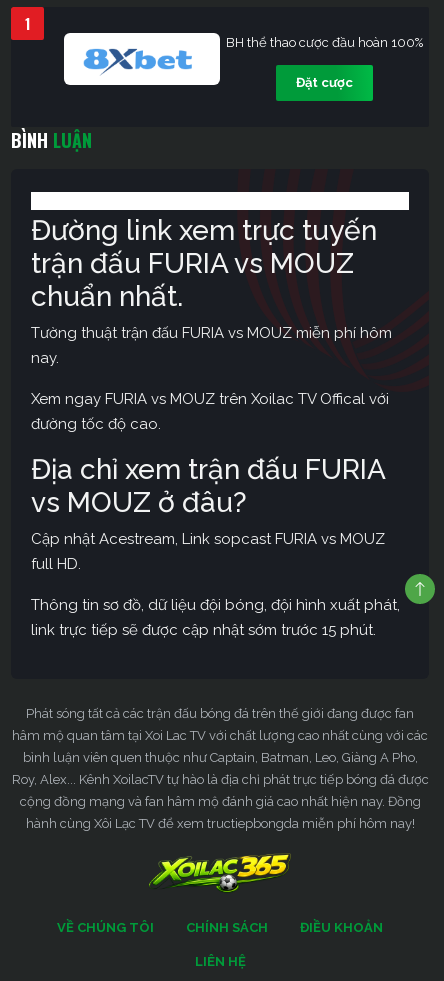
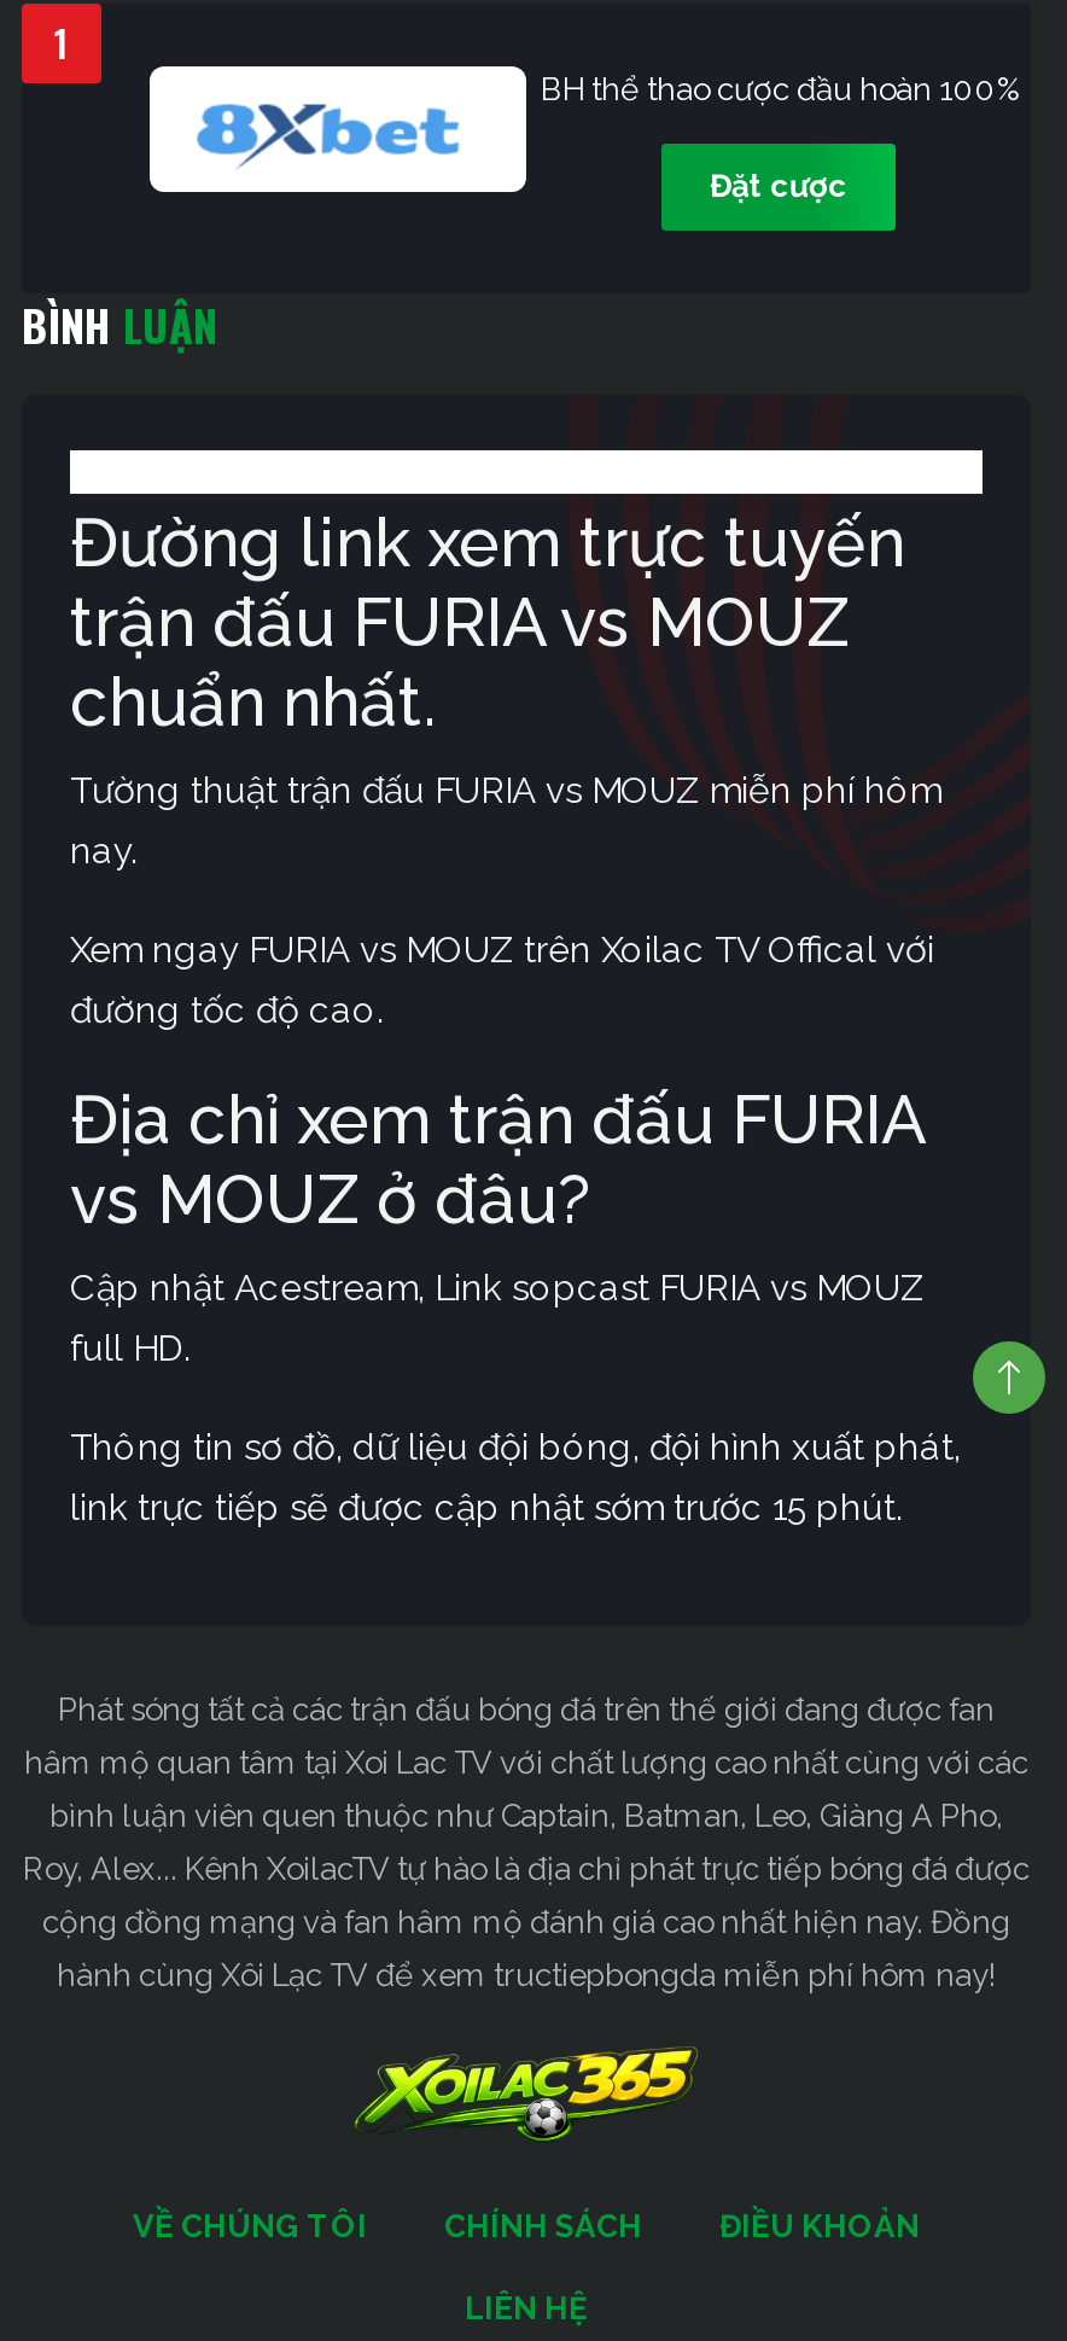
- [image]
+ [image]
